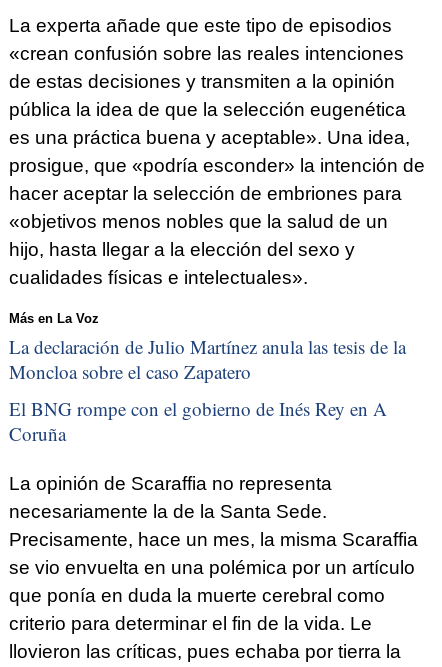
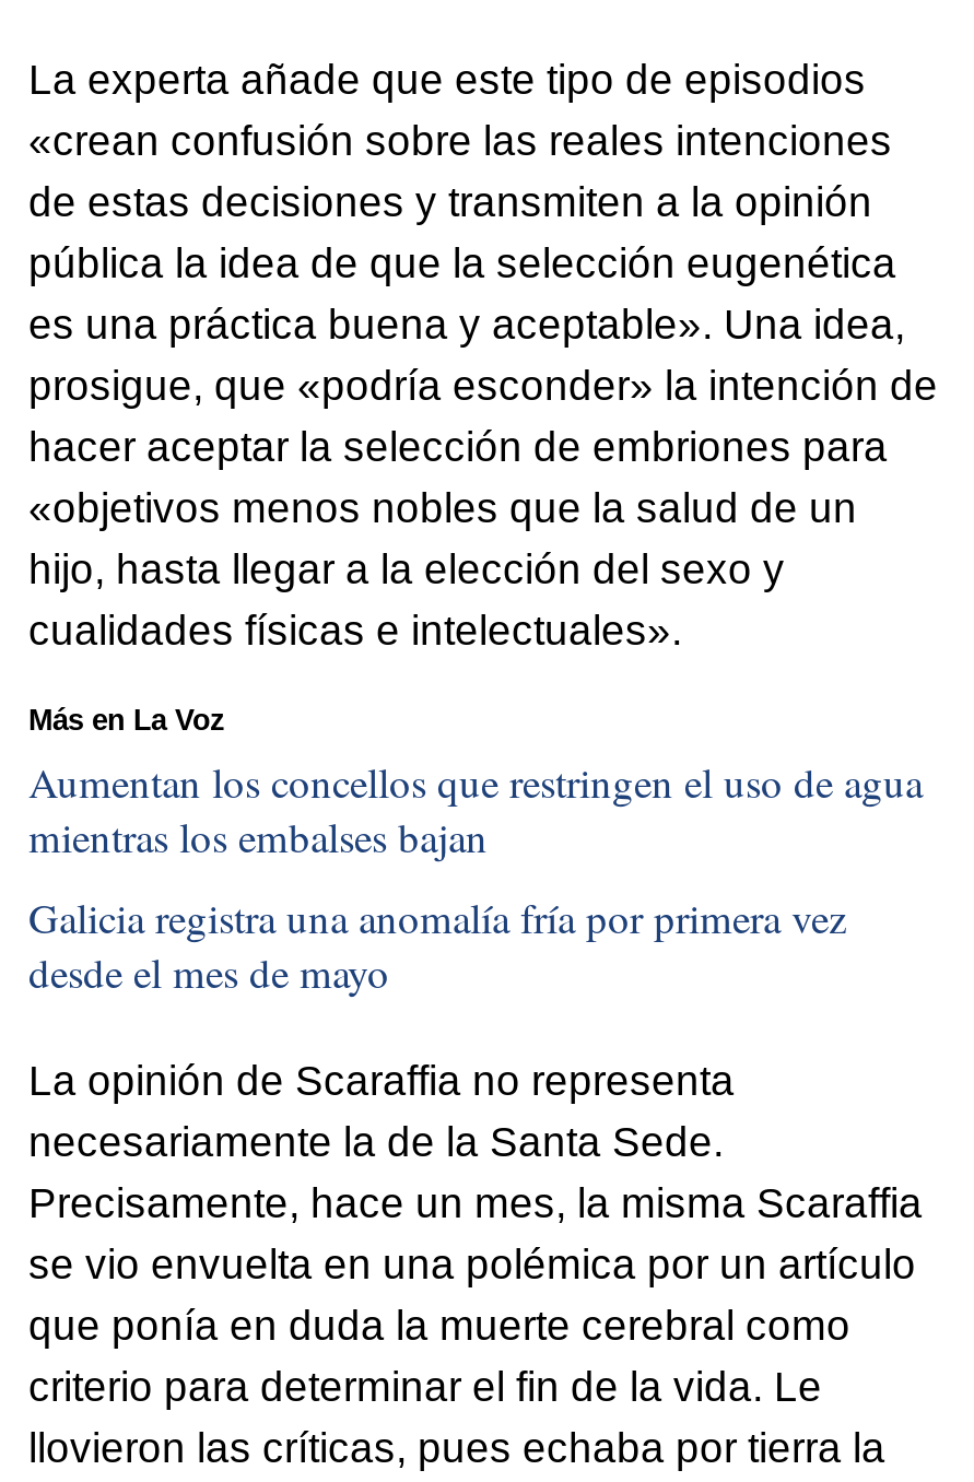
- La declaración de Julio Martínez anula las tesis de la
- Moncloa sobre el caso Zapatero
+ Aumentan los concellos que restringen el uso de agua
+ mientras los embalses bajan

- El BNG rompe con el gobierno de Inés Rey en A
- Coruña
+ Galicia registra una anomalía fría por primera vez
+ desde el mes de mayo
